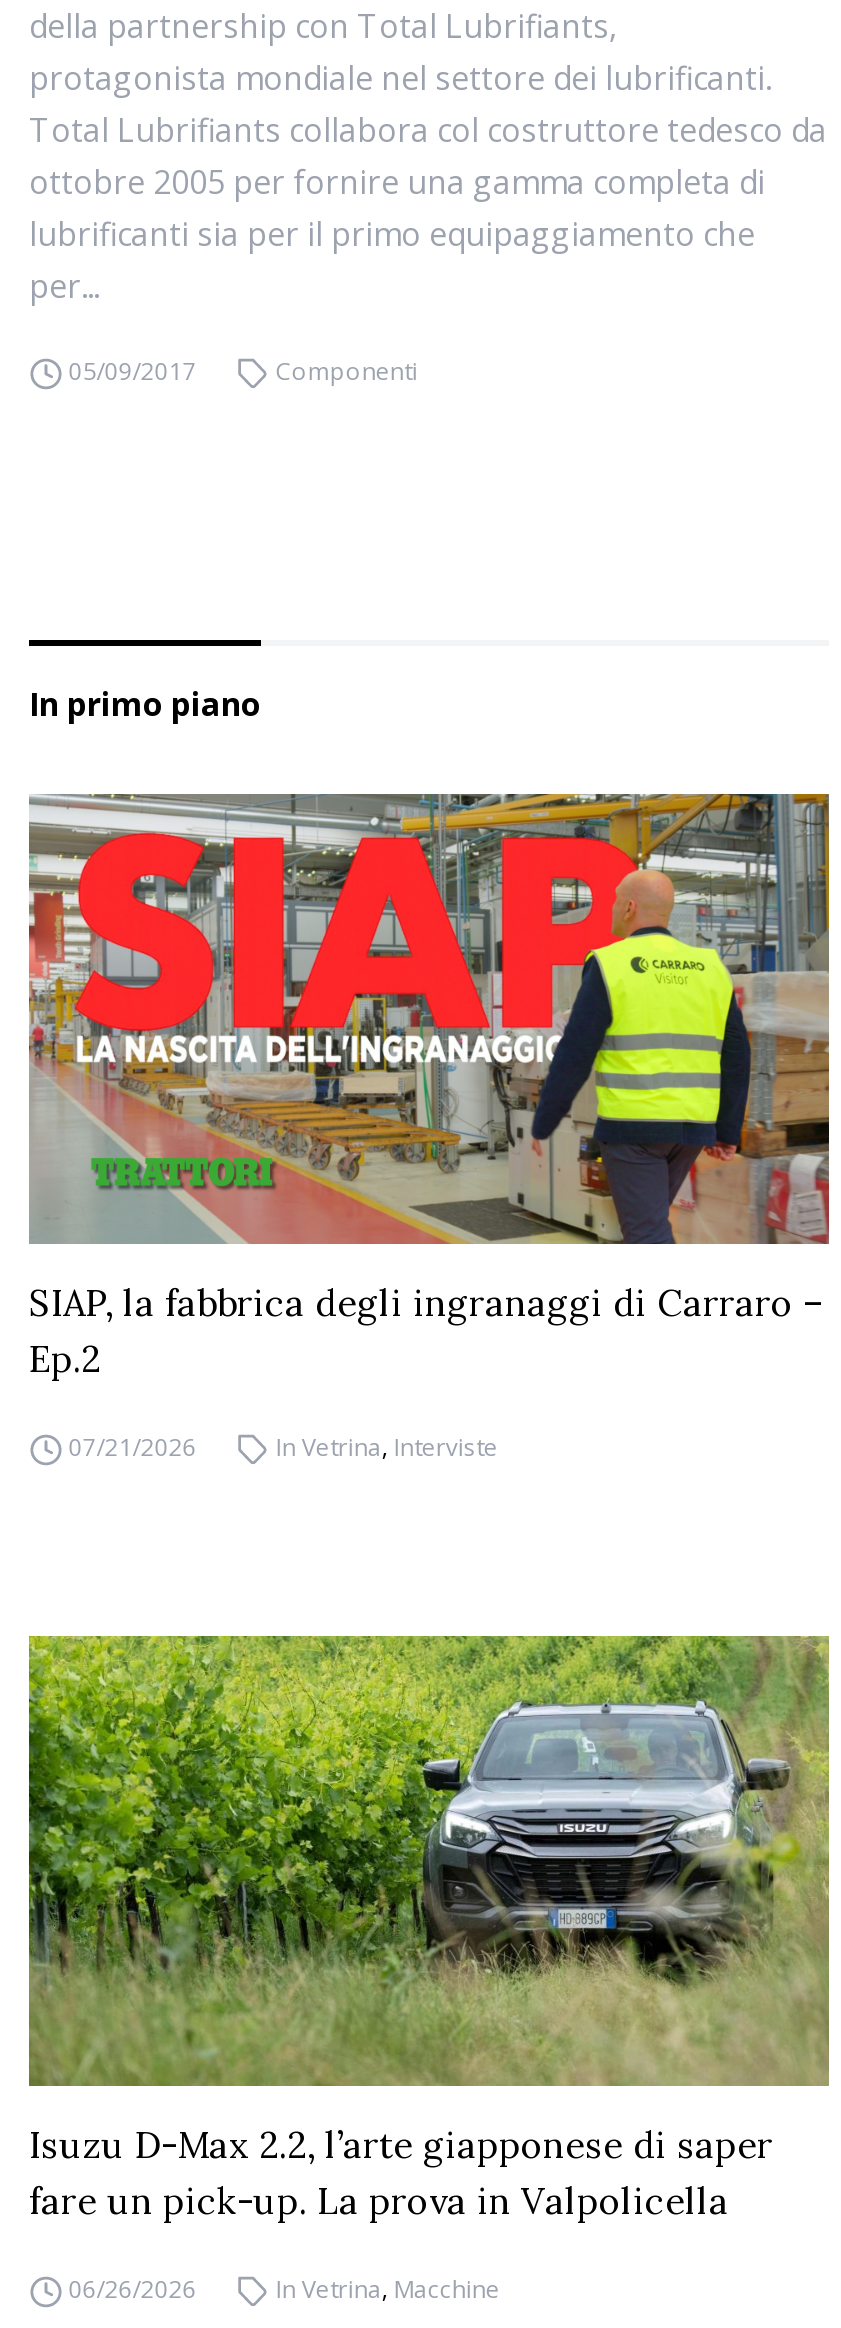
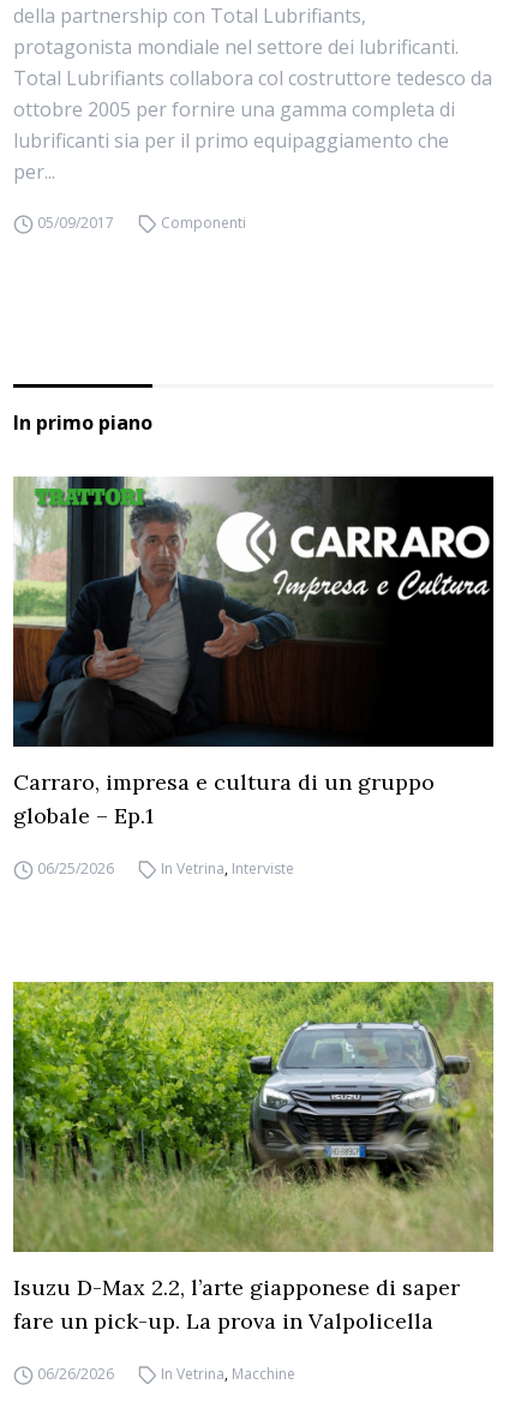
- [image]
- SIAP, la fabbrica degli ingranaggi di Carraro –
- Ep.2
+ [image]
+ Carraro, impresa e cultura di un gruppo
+ globale – Ep.1

- 07/21/2026
+ 06/25/2026
